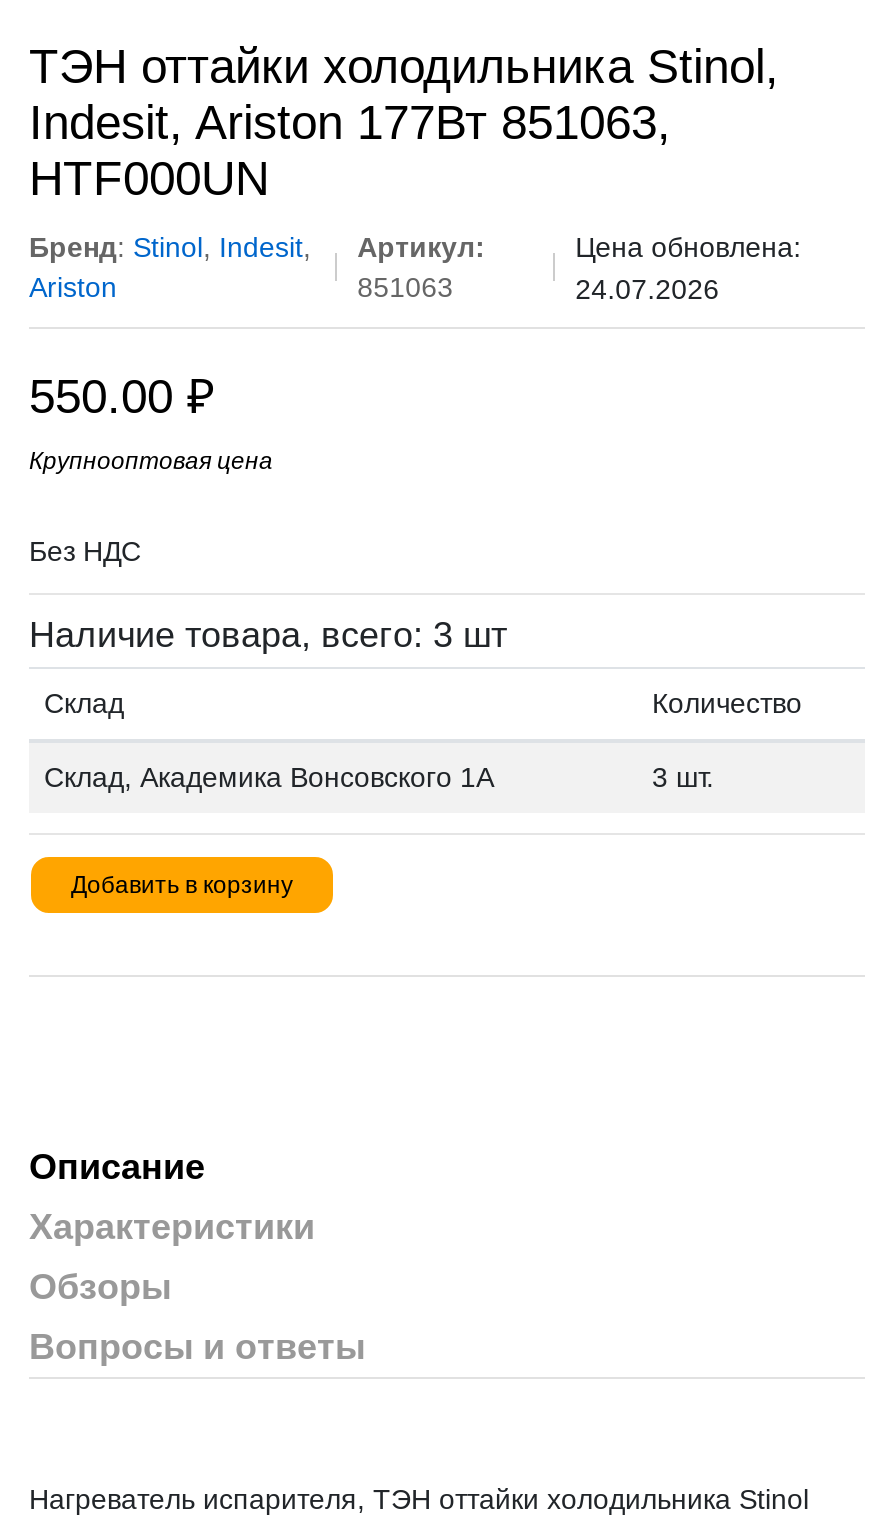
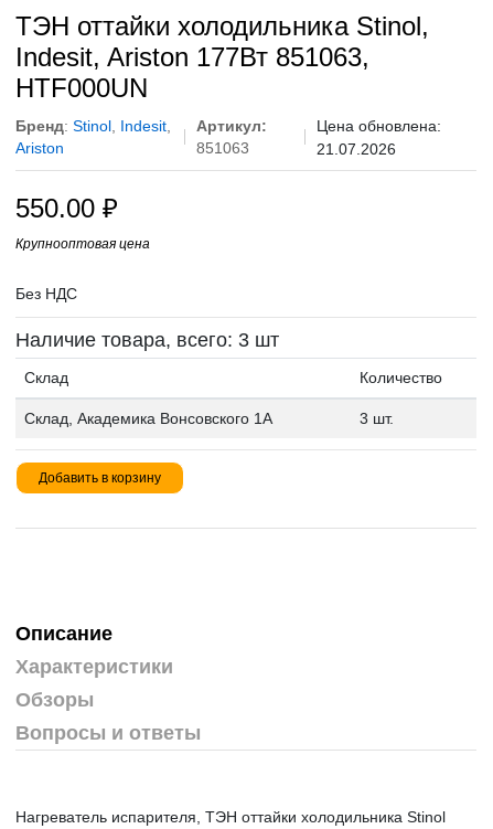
- 24.07.2026
+ 21.07.2026
